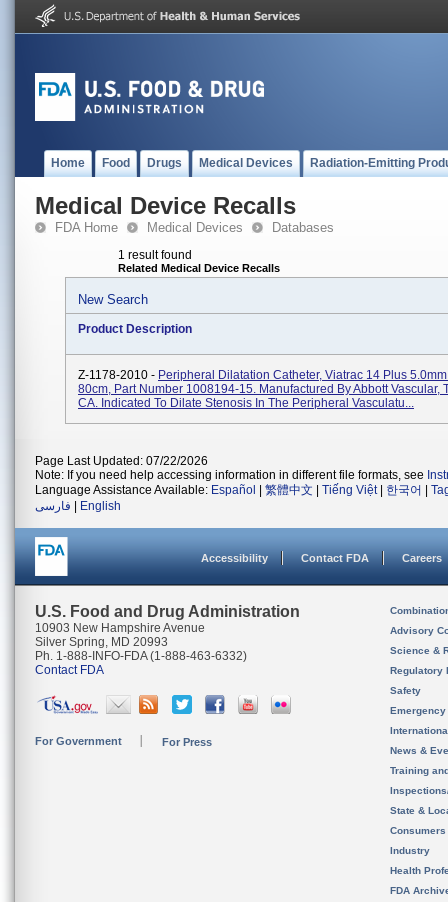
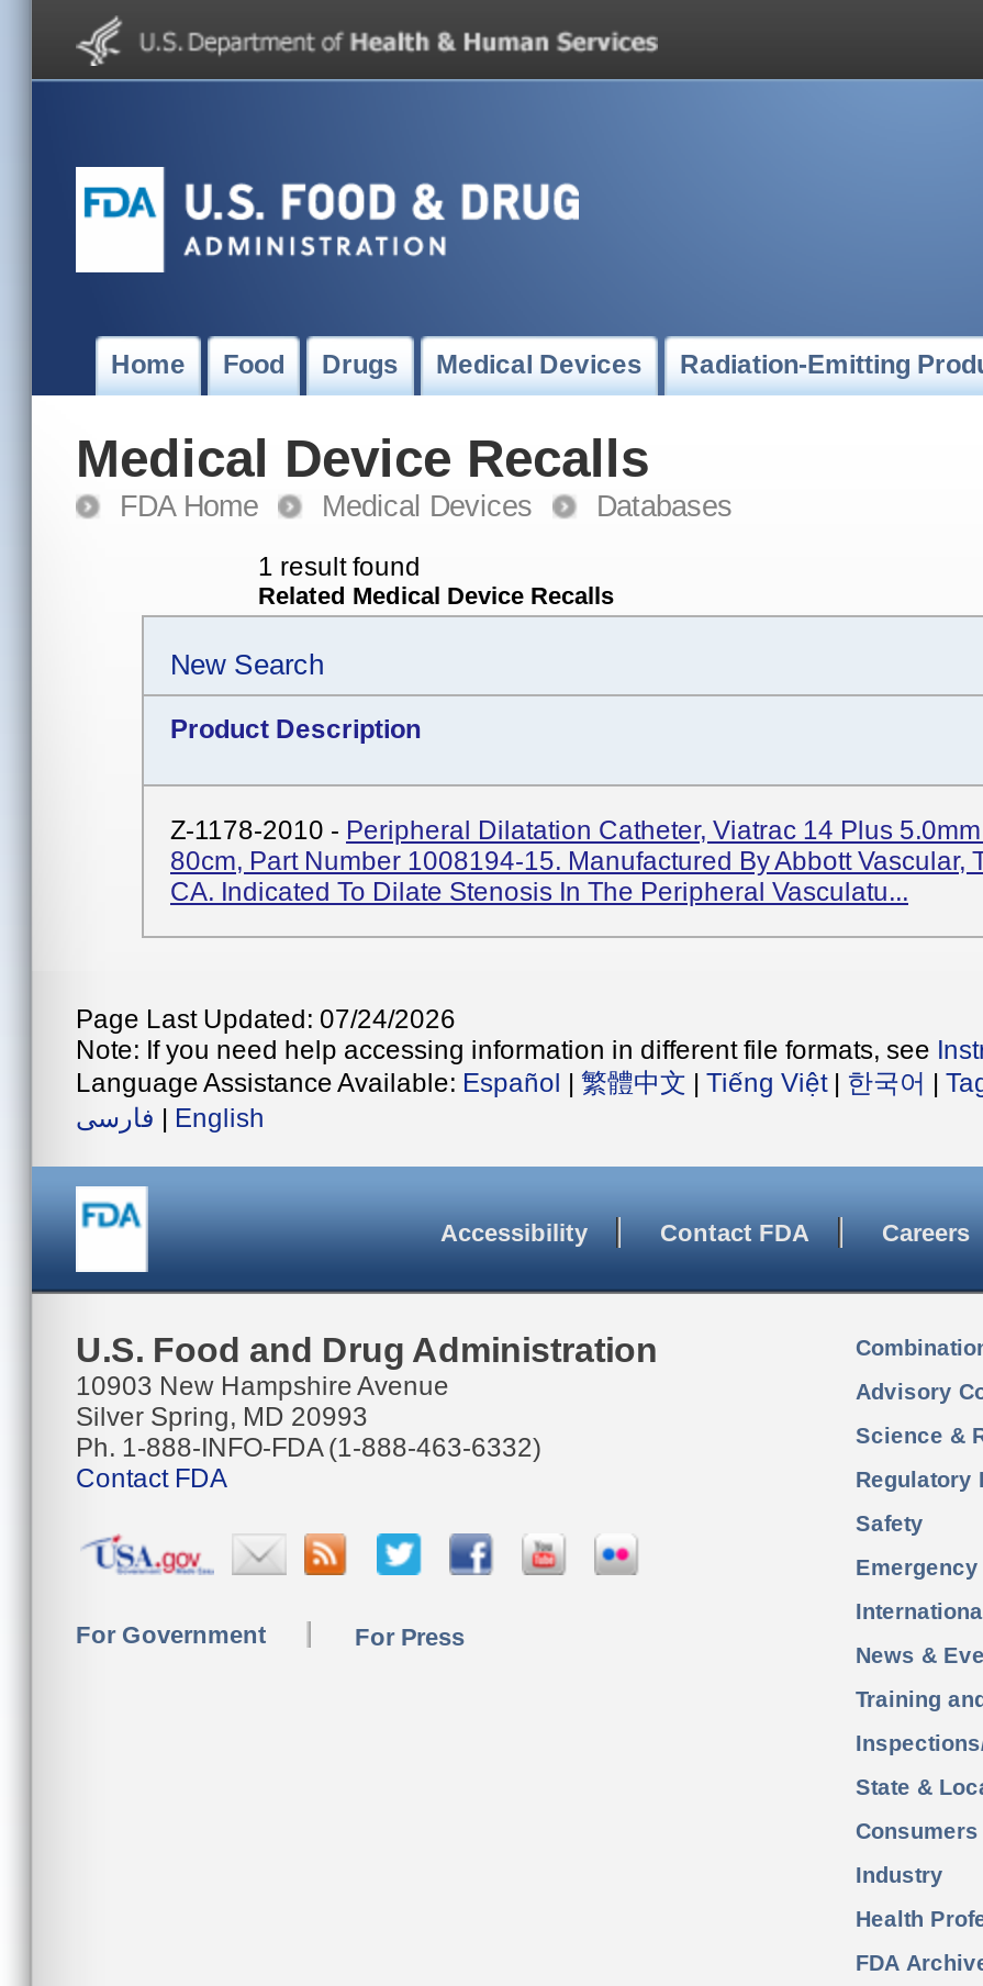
- Page Last Updated: 07/22/2026
+ Page Last Updated: 07/24/2026
